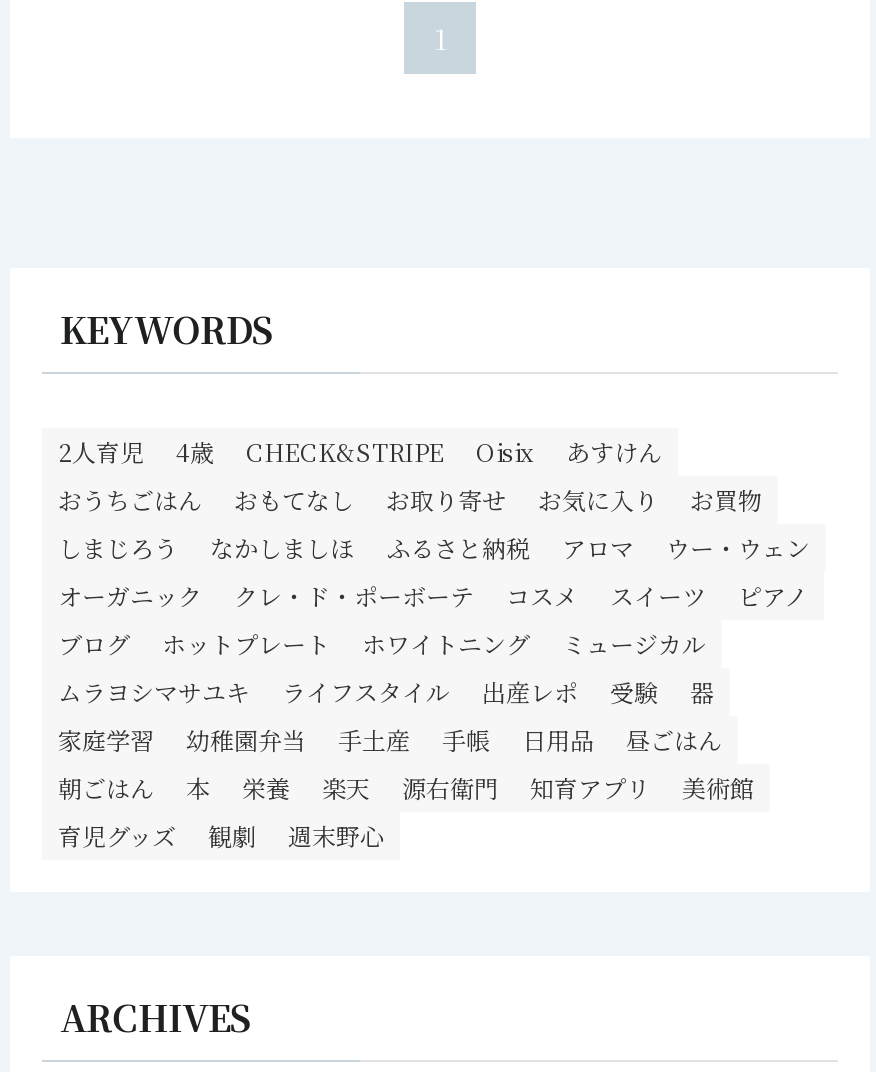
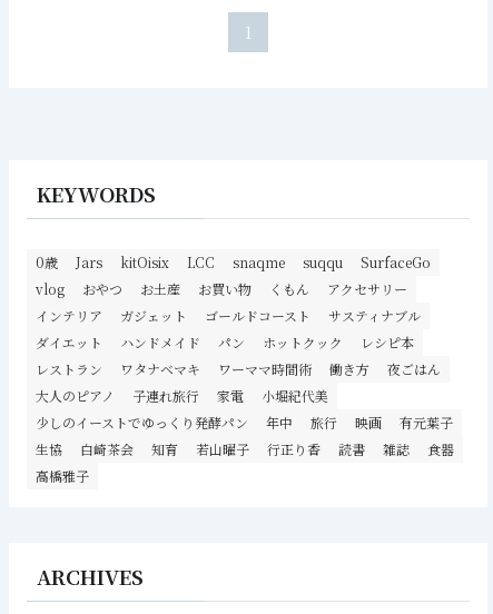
- 2人育児
- 4歳
- CHECK&STRIPE
- Oisix
- あすけん
- おうちごはん
- おもてなし
- お取り寄せ
- お気に入り
- お買物
- しまじろう
- なかしましほ
- ふるさと納税
- アロマ
- ウー・ウェン
- オーガニック
- クレ・ド・ポーボーテ
- コスメ
- スイーツ
- ピアノ
- ブログ
- ホットプレート
- ホワイトニング
- ミュージカル
- ムラヨシマサユキ
- ライフスタイル
- 出産レポ
- 受験
- 器
- 家庭学習
- 幼稚園弁当
- 手土産
- 手帳
- 日用品
- 昼ごはん
- 朝ごはん
- 本
- 栄養
- 楽天
- 源右衛門
- 知育アプリ
- 美術館
- 育児グッズ
- 観劇
- 週末野心
+ 0歳
+ Jars
+ kitOisix
+ LCC
+ snaqme
+ suqqu
+ SurfaceGo
+ vlog
+ おやつ
+ お土産
+ お買い物
+ くもん
+ アクセサリー
+ インテリア
+ ガジェット
+ ゴールドコースト
+ サスティナブル
+ ダイエット
+ ハンドメイド
+ パン
+ ホットクック
+ レシピ本
+ レストラン
+ ワタナベマキ
+ ワーママ時間術
+ 働き方
+ 夜ごはん
+ 大人のピアノ
+ 子連れ旅行
+ 家電
+ 小堀紀代美
+ 少しのイーストでゆっくり発酵パン
+ 年中
+ 旅行
+ 映画
+ 有元葉子
+ 生協
+ 白崎茶会
+ 知育
+ 若山曜子
+ 行正り香
+ 読書
+ 雑誌
+ 食器
+ 高橋雅子
